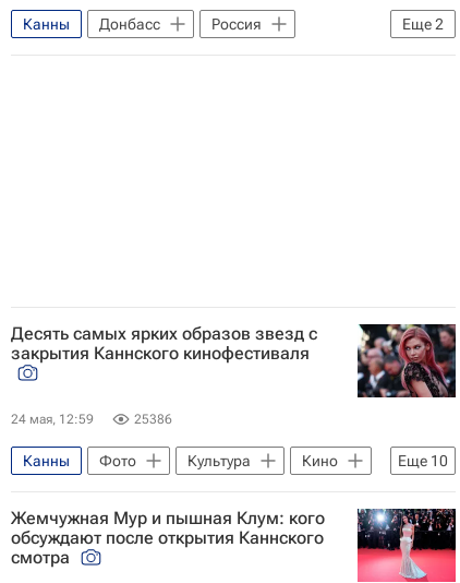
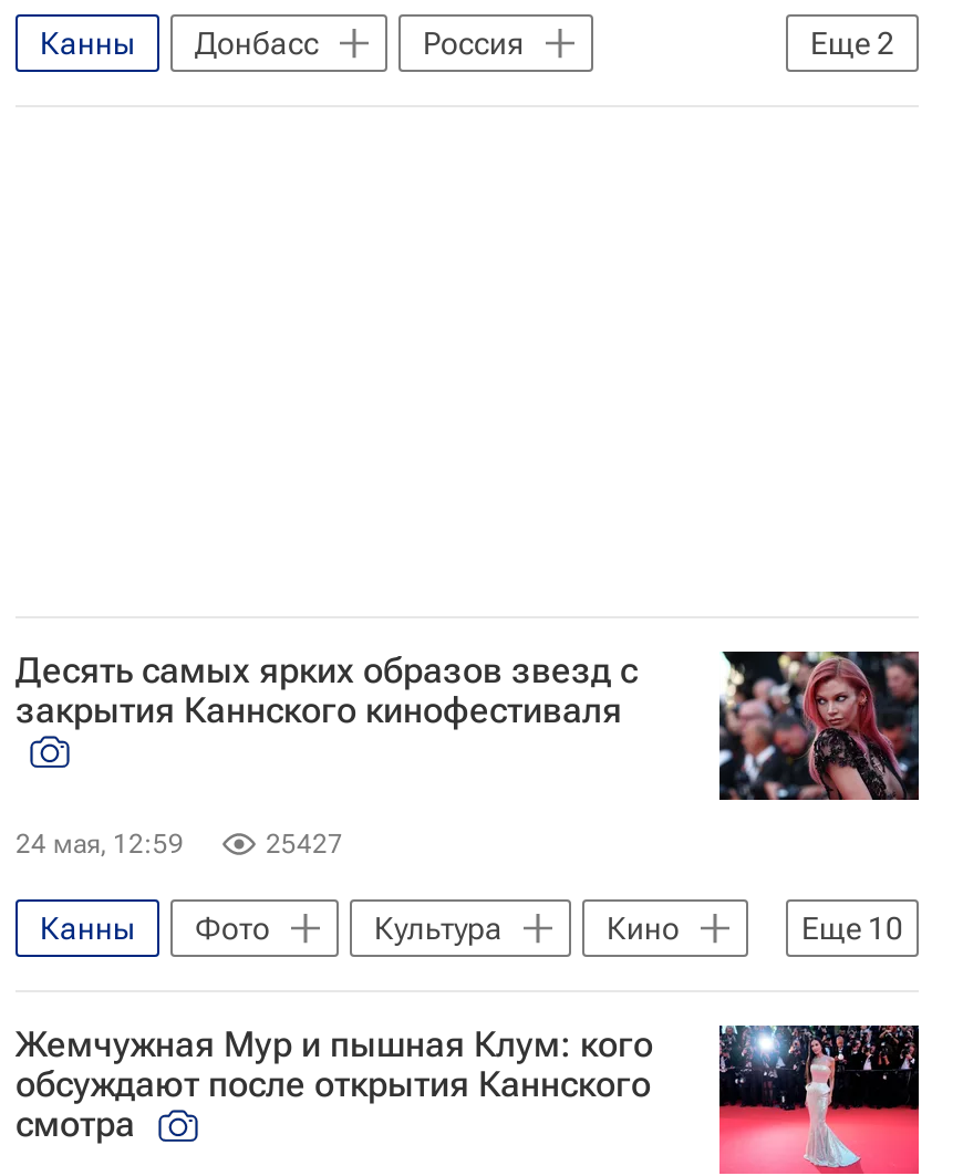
- 25386
+ 25427
